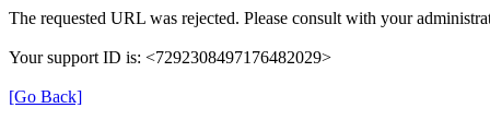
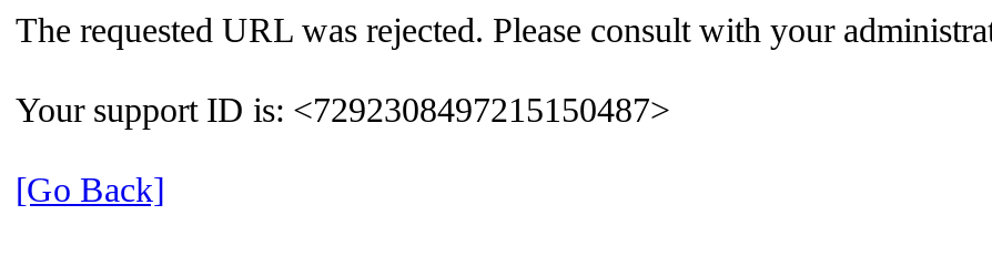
- Your support ID is: <7292308497176482029>
+ Your support ID is: <7292308497215150487>
